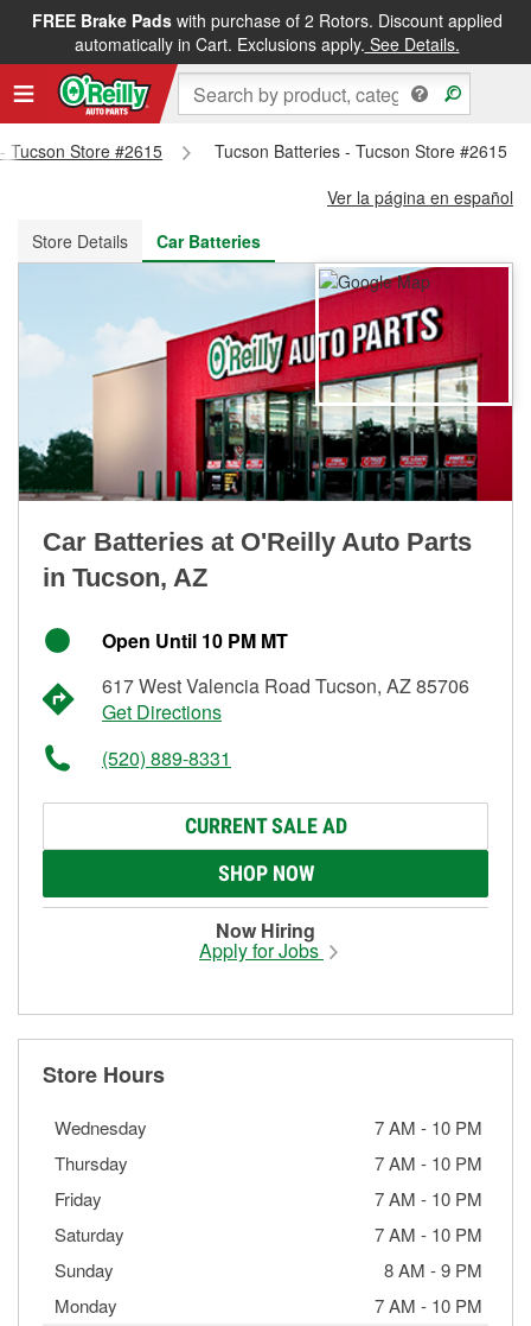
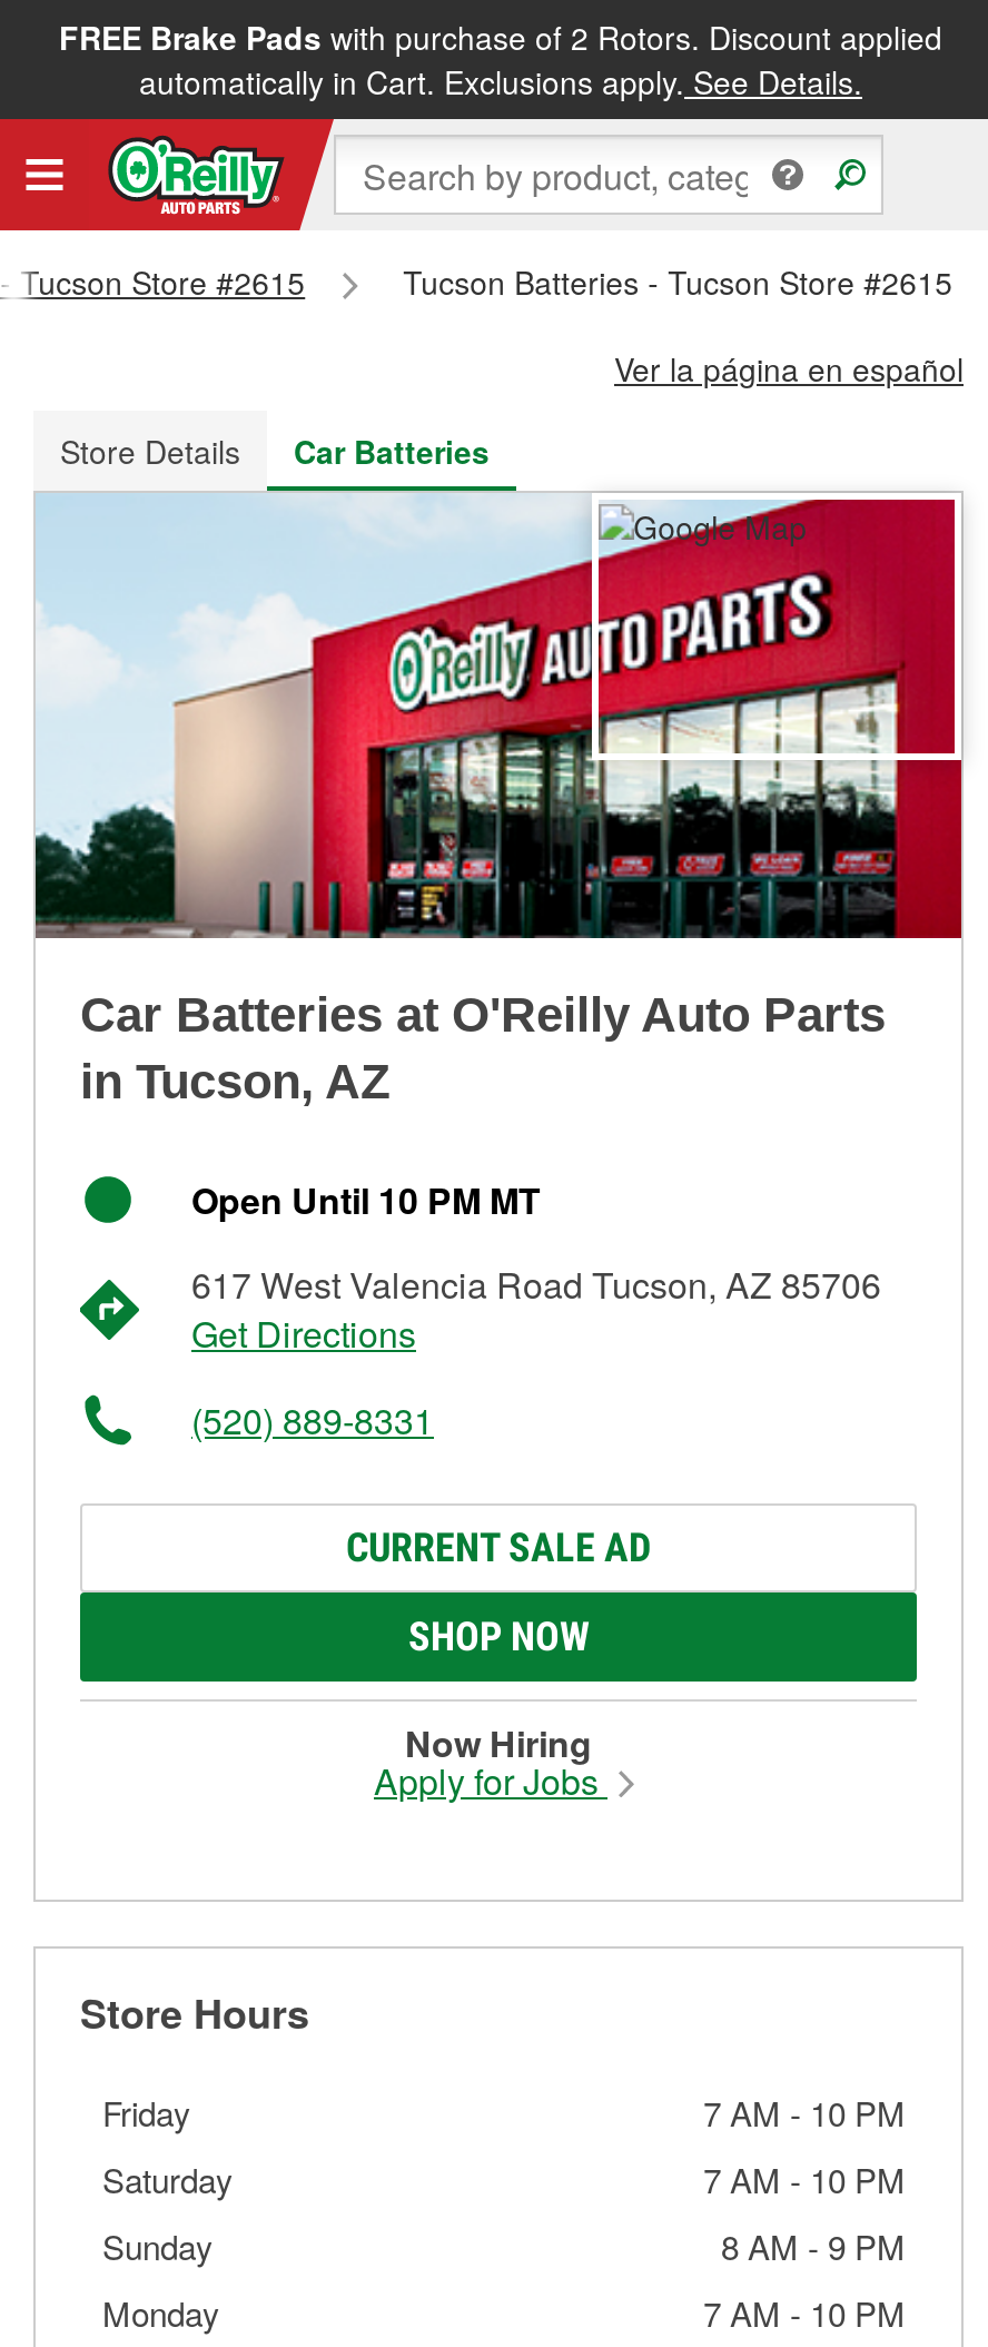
- Wednesday
- 7 AM - 10 PM
- Thursday
- 7 AM - 10 PM
